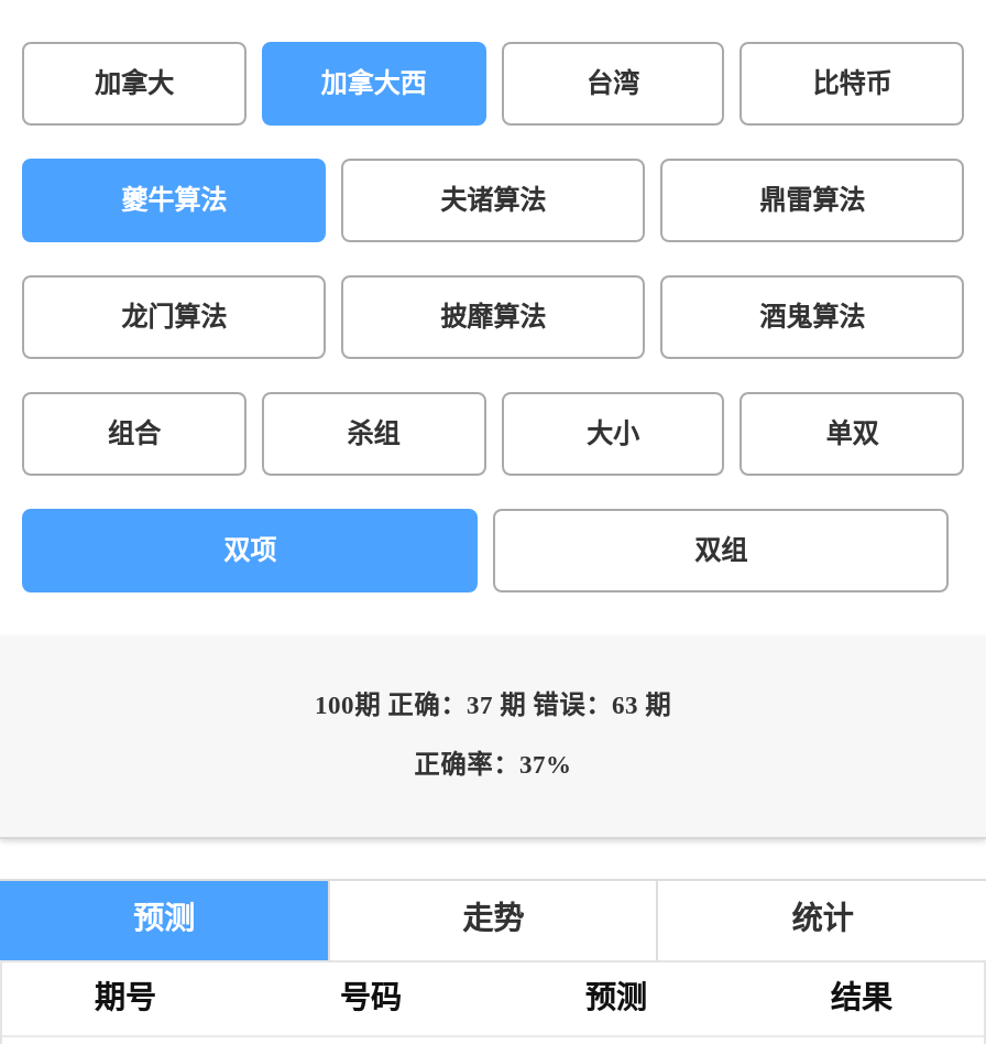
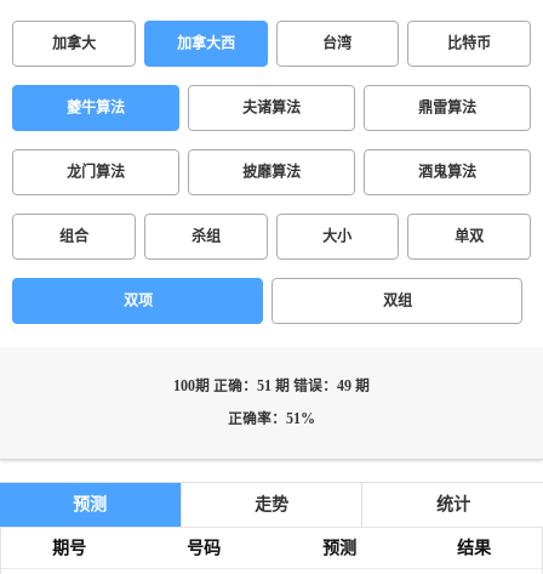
- 100期 正确：37 期 错误：63 期
+ 100期 正确：51 期 错误：49 期

- 正确率：37%
+ 正确率：51%
